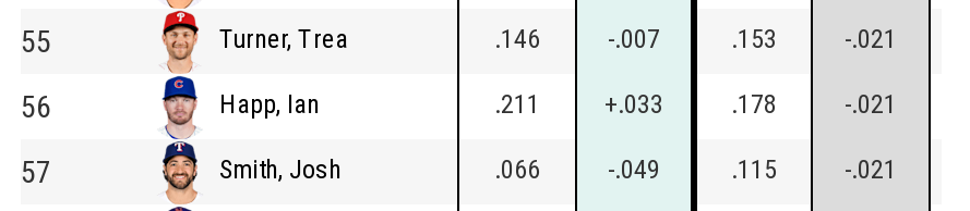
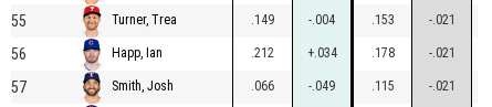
- .146
+ .149

- -.007
+ -.004

- .211
+ .212

- +.033
+ +.034
